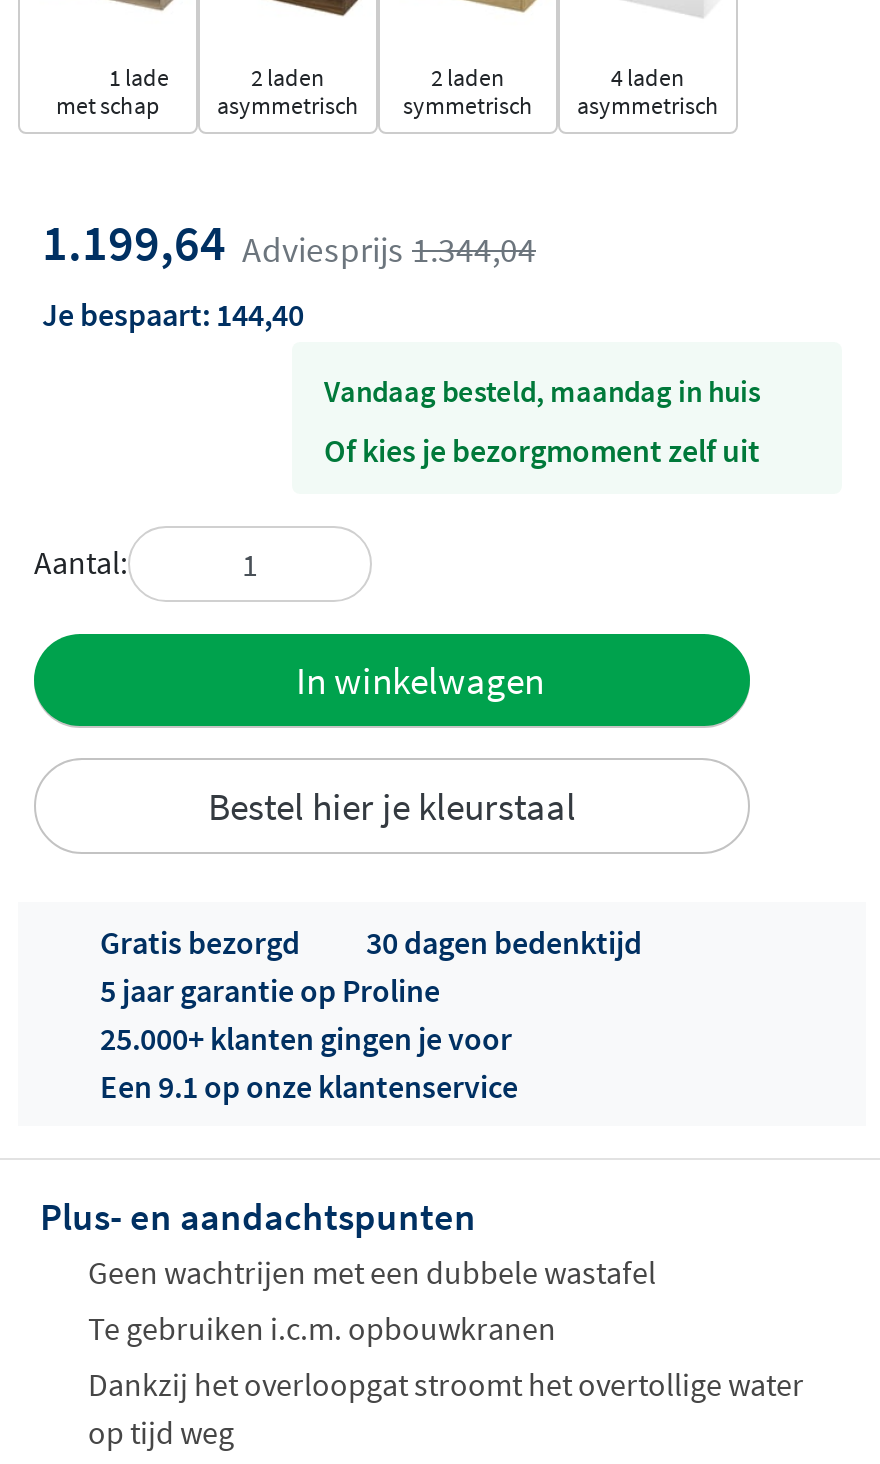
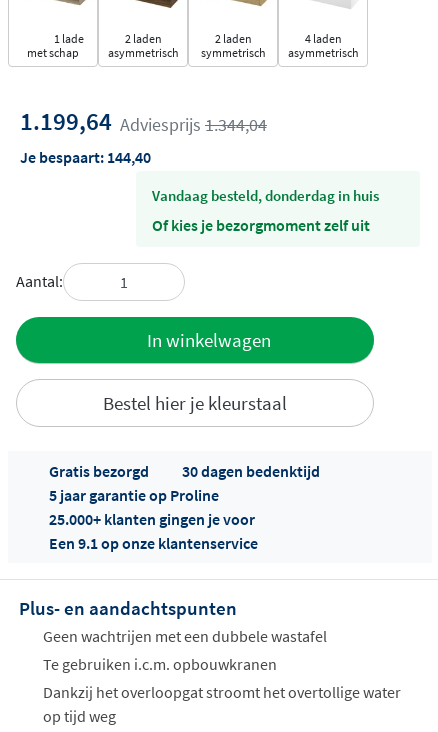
- vandaag besteld, maandag in huis
+ vandaag besteld, donderdag in huis
